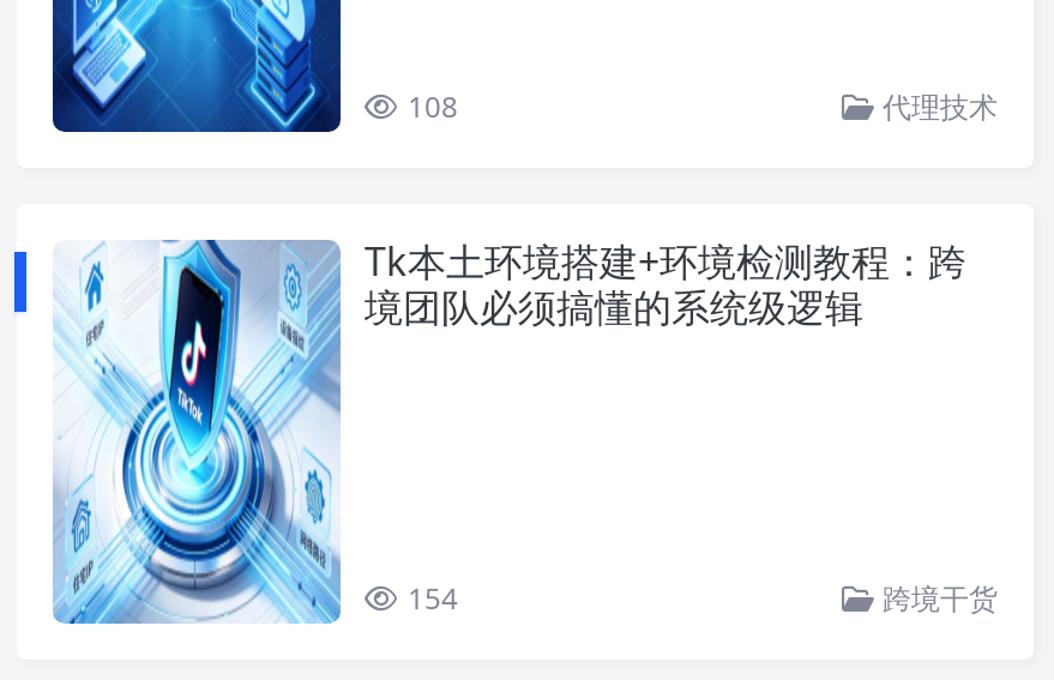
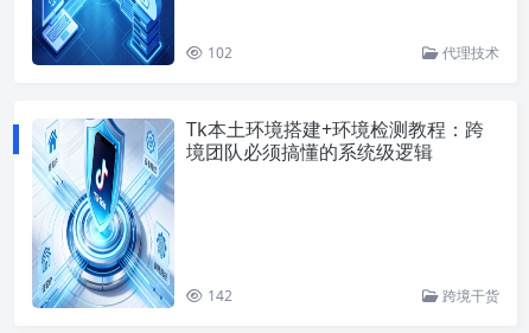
- 108
+ 102

- 154
+ 142
